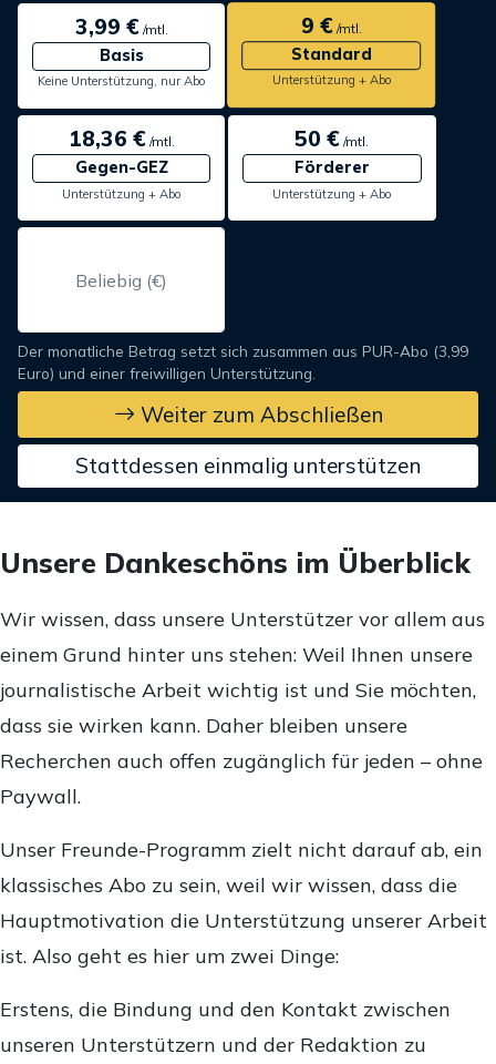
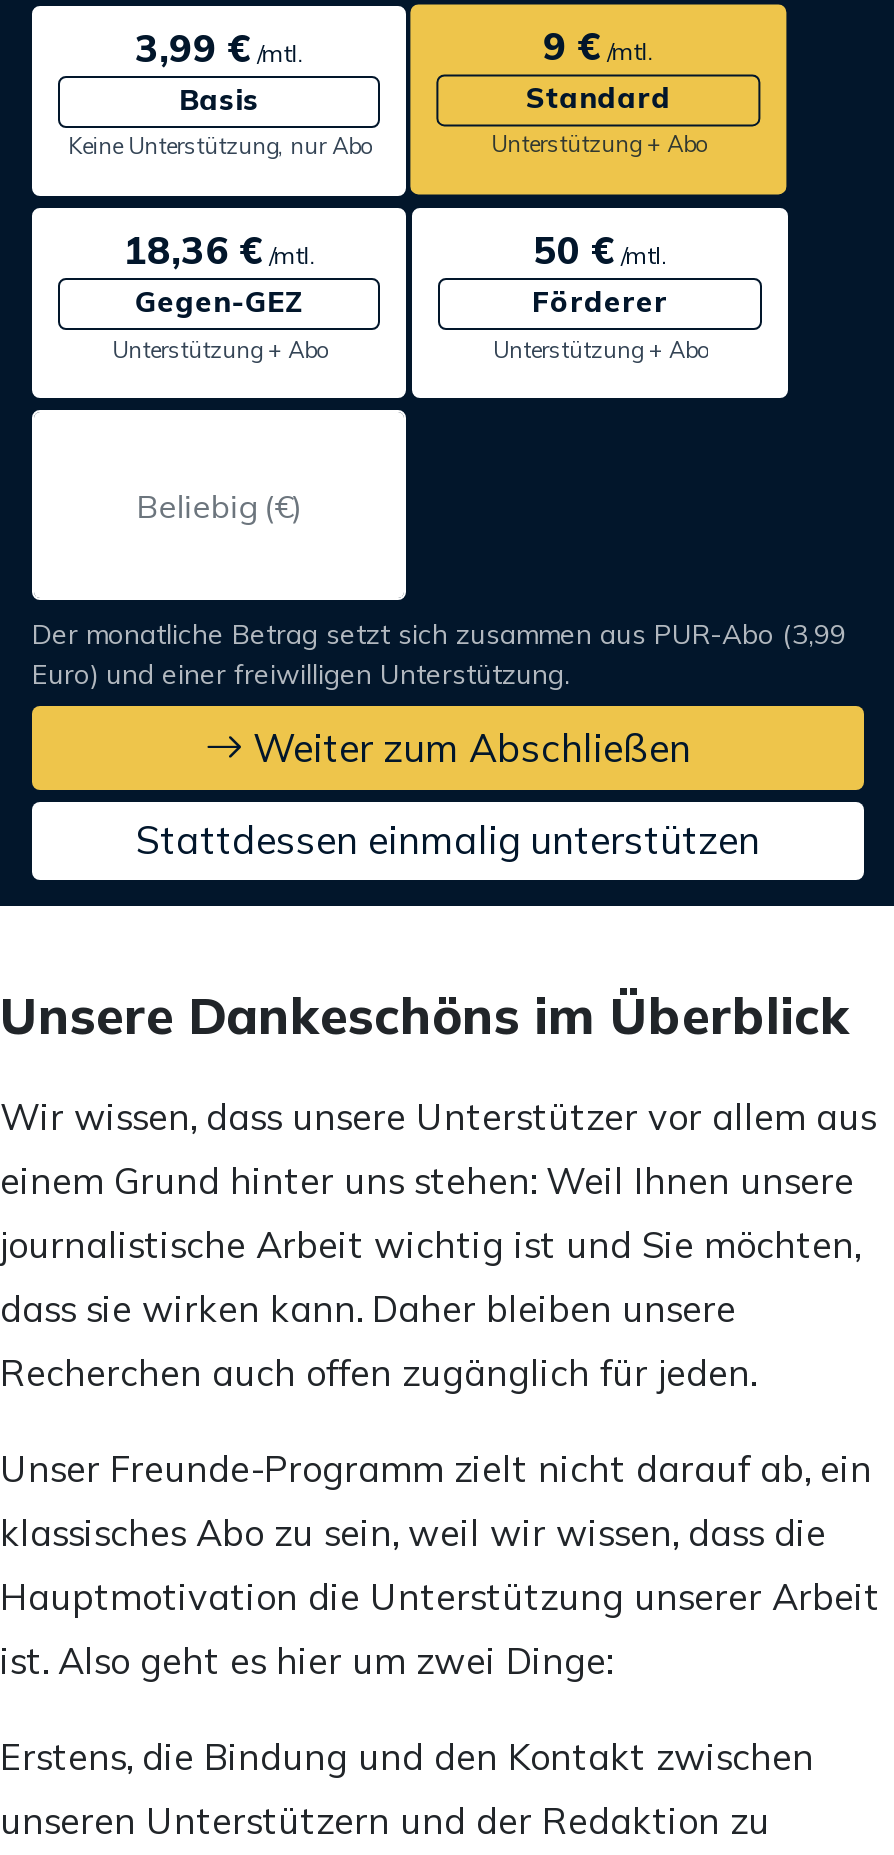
- Recherchen auch offen zugänglich für jeden – ohne
- Paywall.
+ Recherchen auch offen zugänglich für jeden.
